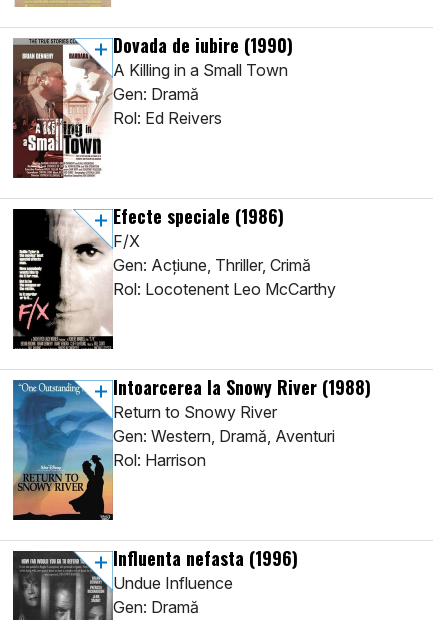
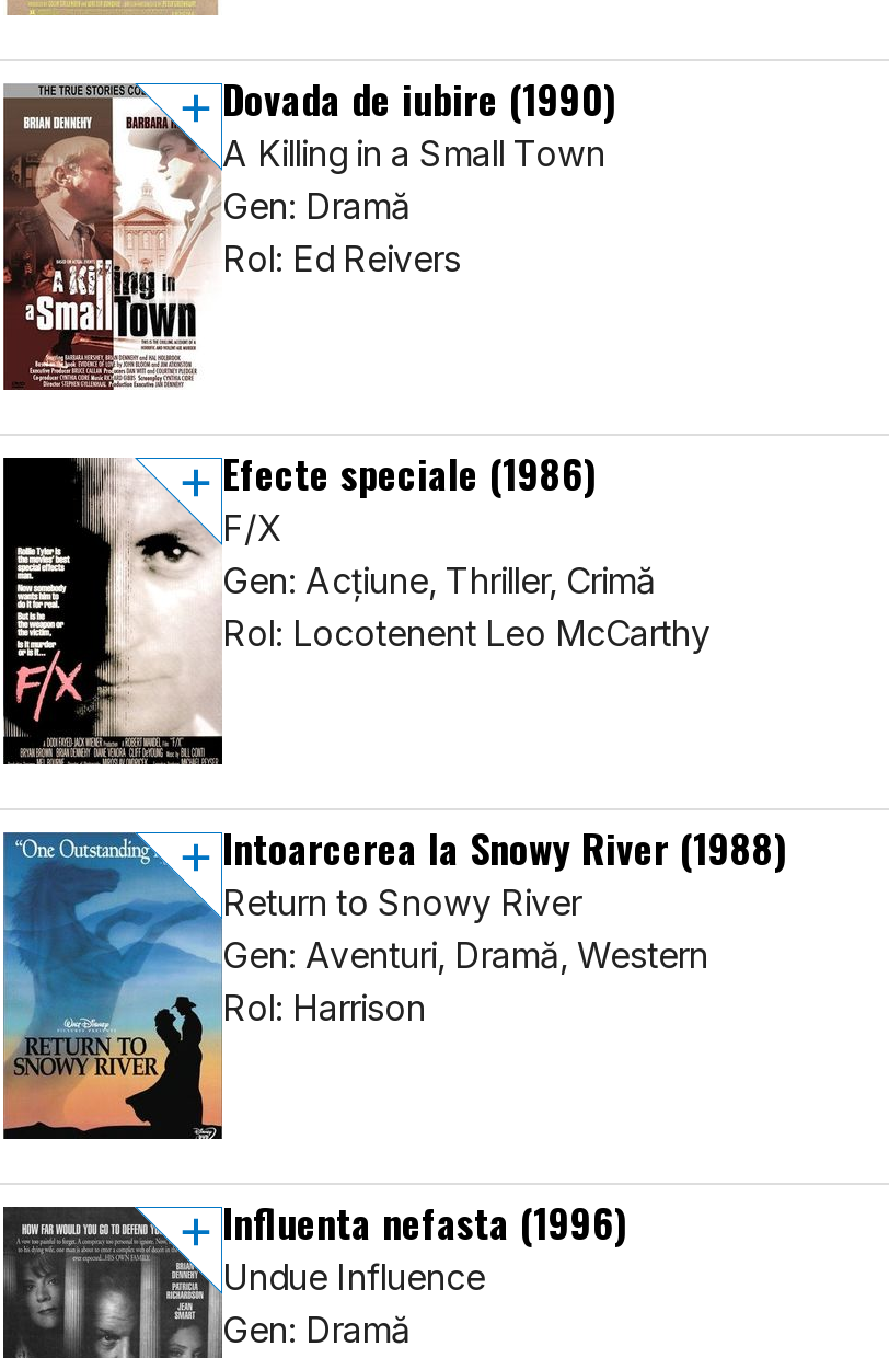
- Gen: Western, Dramă, Aventuri
+ Gen: Aventuri, Dramă, Western
